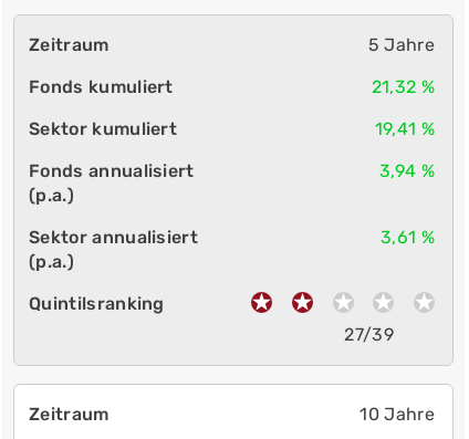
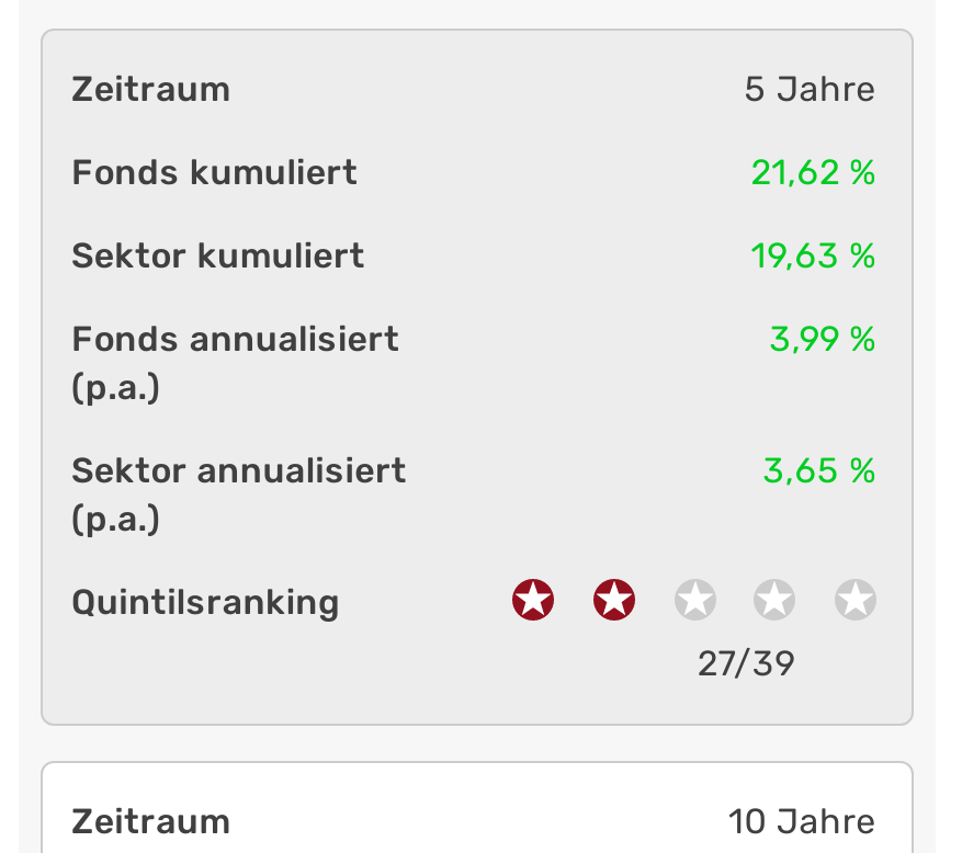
- 21,32 %
+ 21,62 %

- 19,41 %
+ 19,63 %

- 3,94 %
+ 3,99 %

- 3,61 %
+ 3,65 %
